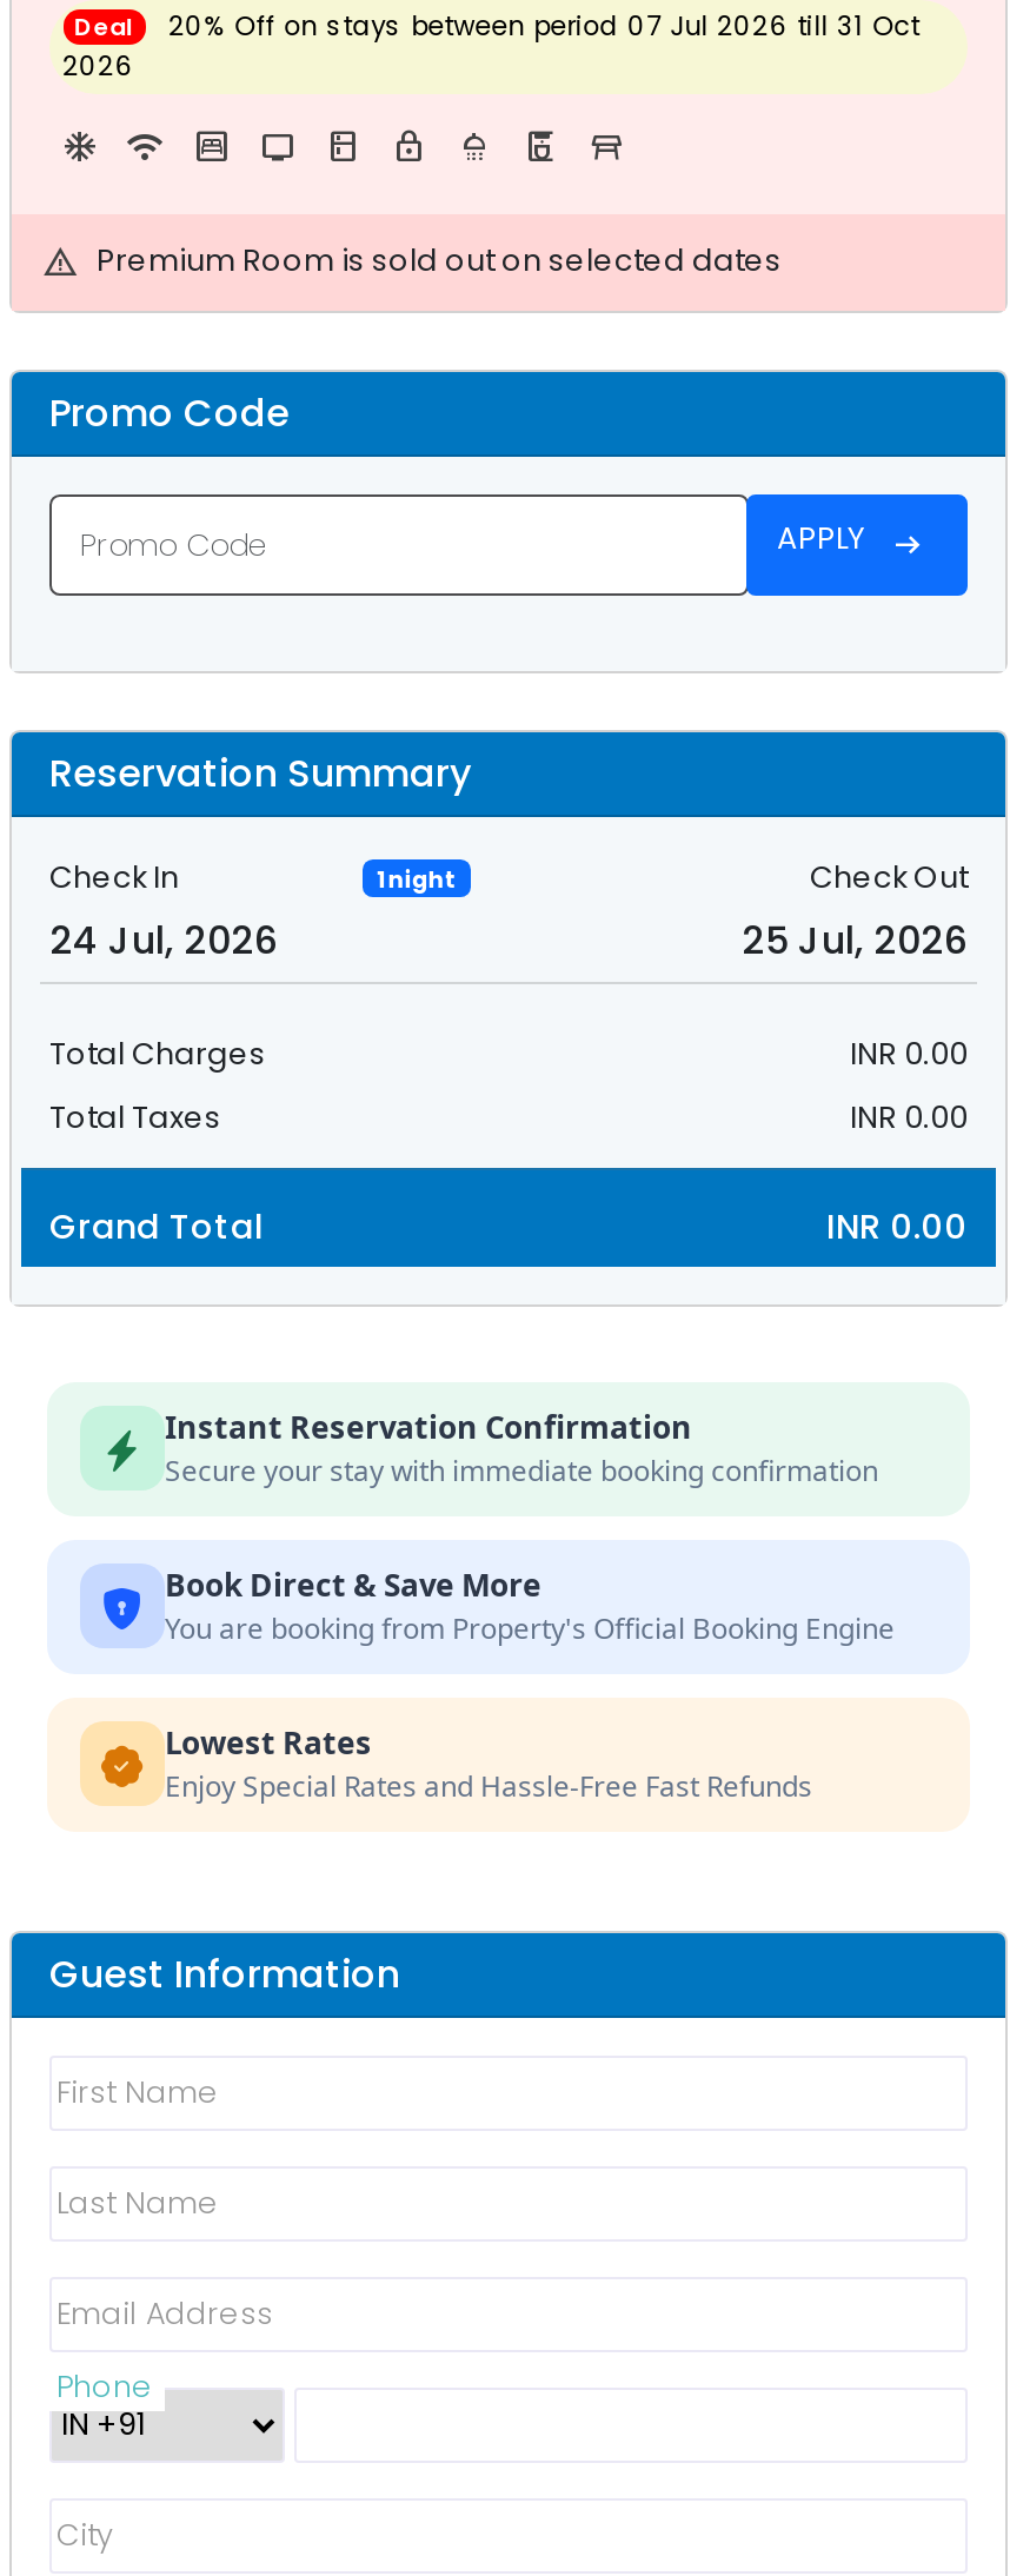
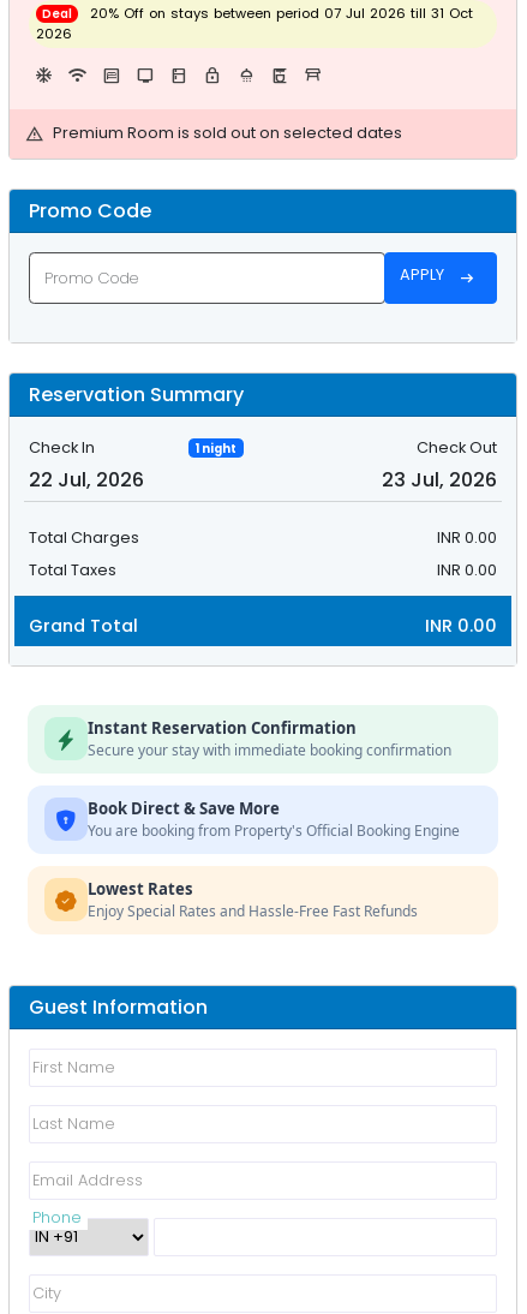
- 24 Jul, 2026
+ 22 Jul, 2026

- 25 Jul, 2026
+ 23 Jul, 2026
